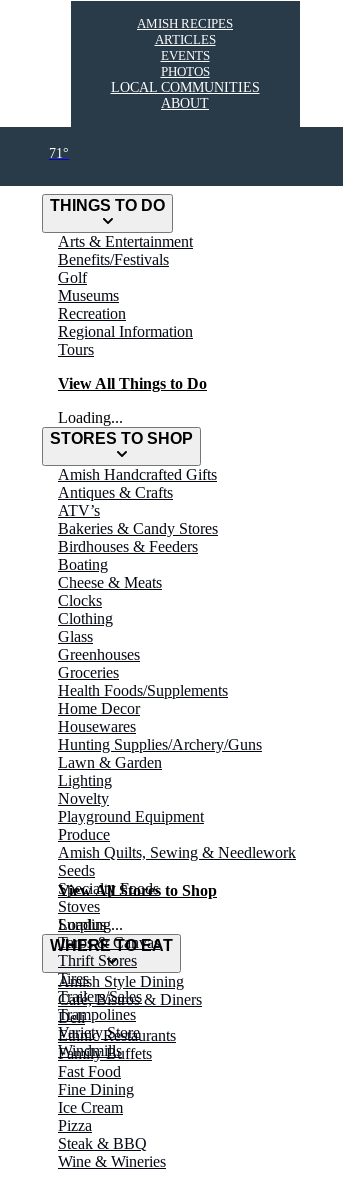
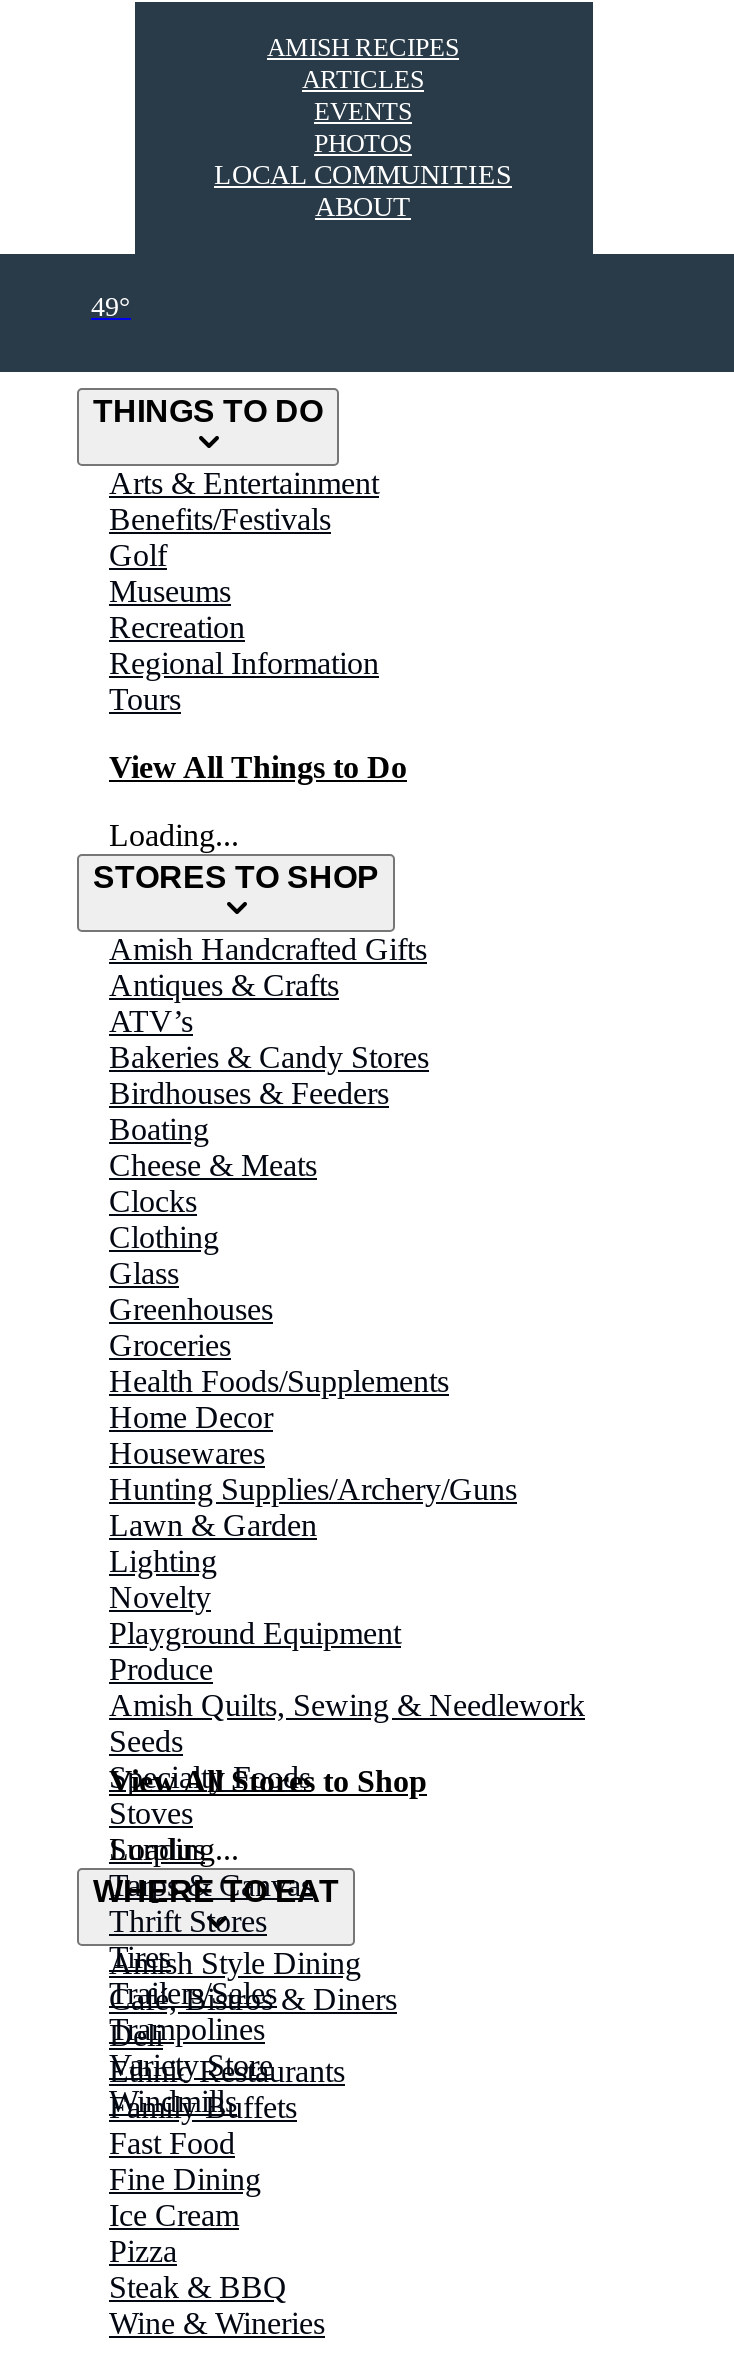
- 71°
+ 49°
